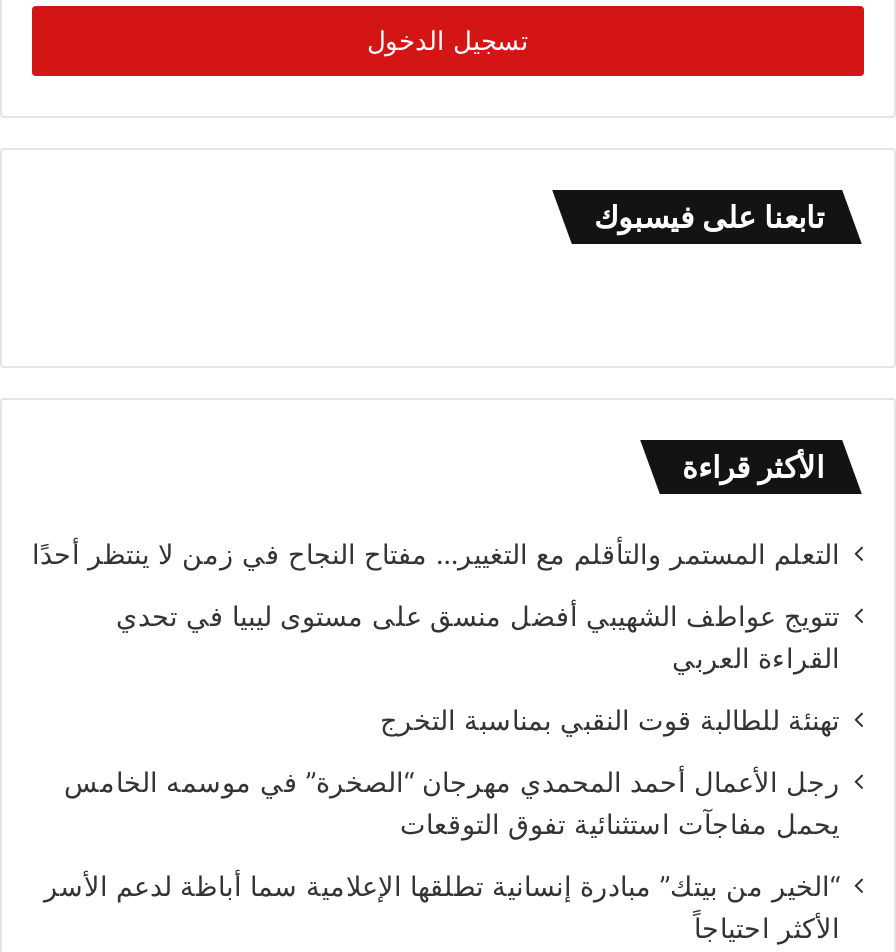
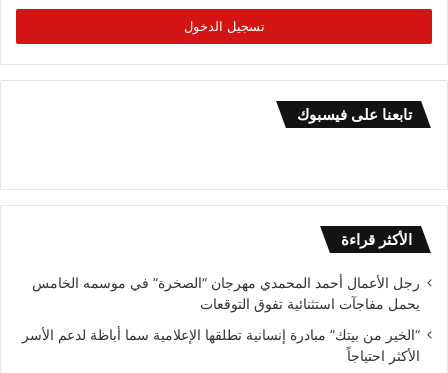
- التعلم المستمر والتأقلم مع التغيير… مفتاح النجاح في زمن لا ينتظر أحدًا
- تتويج عواطف الشهيبي أفضل منسق على مستوى ليبيا في تحدي
- القراءة العربي
- تهنئة للطالبة قوت النقبي بمناسبة التخرج
